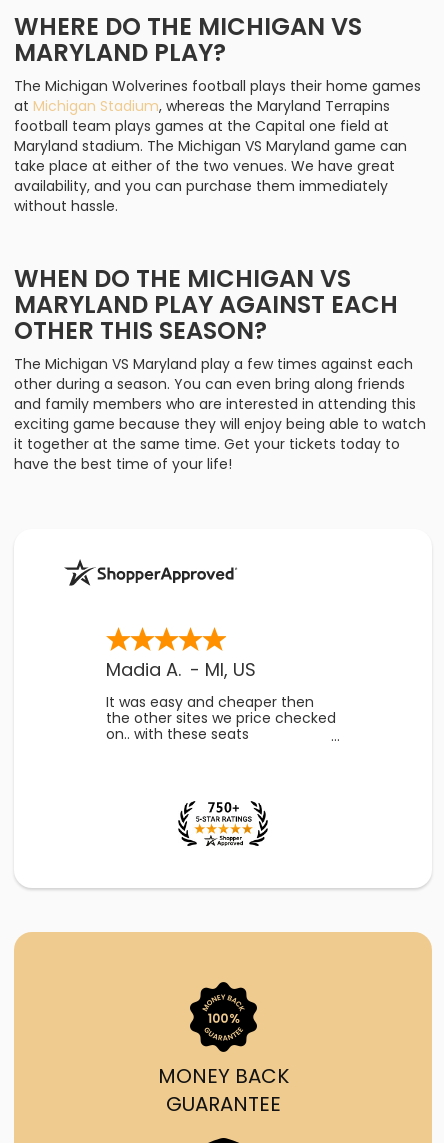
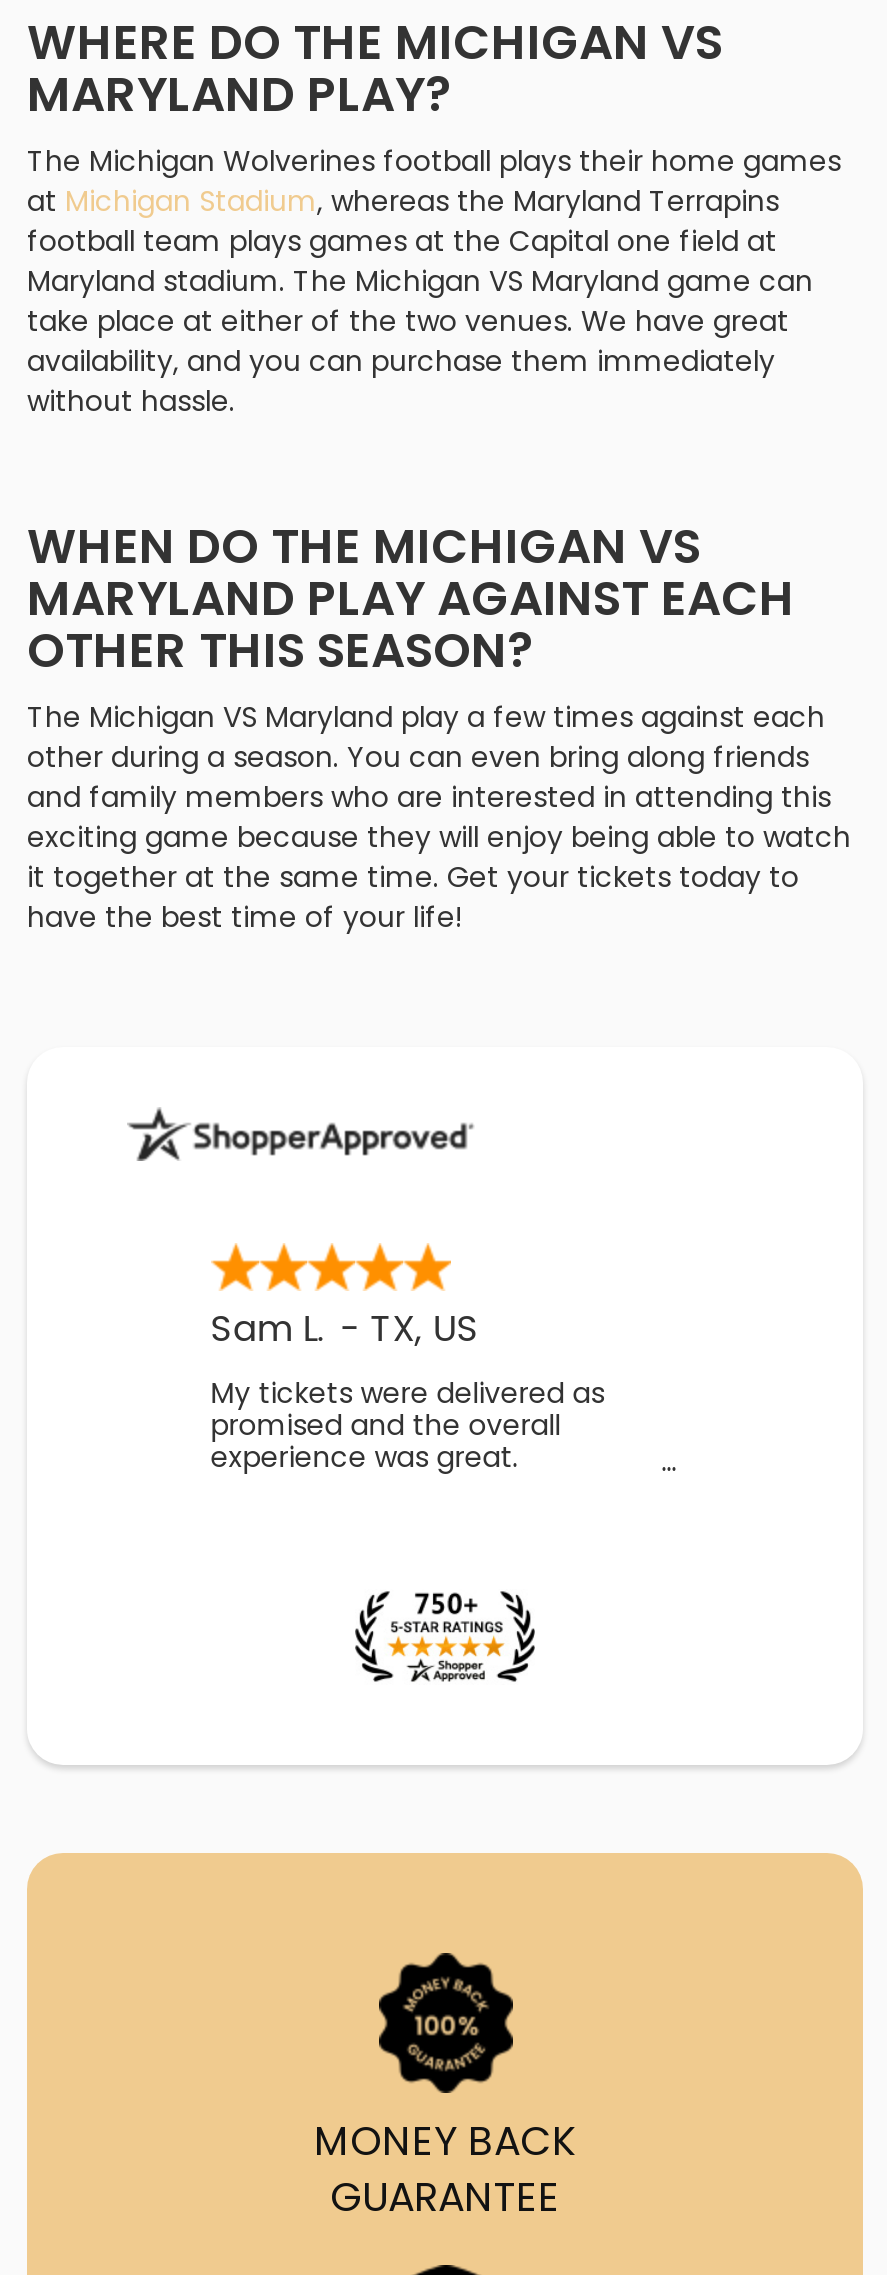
- Madia A. - MI, US
- It was easy and cheaper then
- the other sites we price checked
- on.. with these seats
+ Sam L. - TX, US
+ My tickets were delivered as
+ promised and the overall
+ experience was great.
